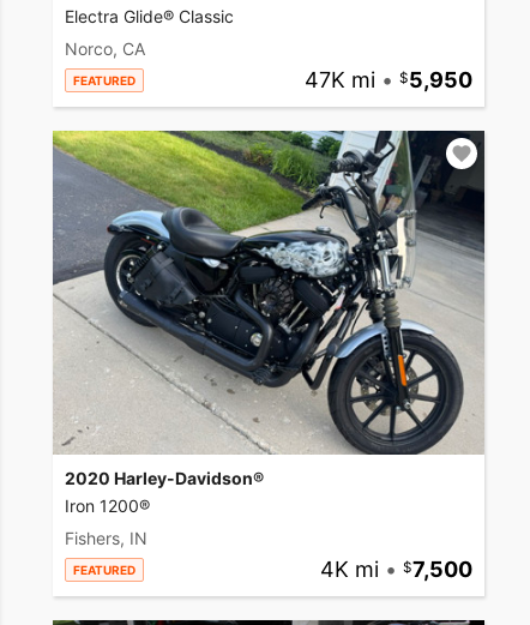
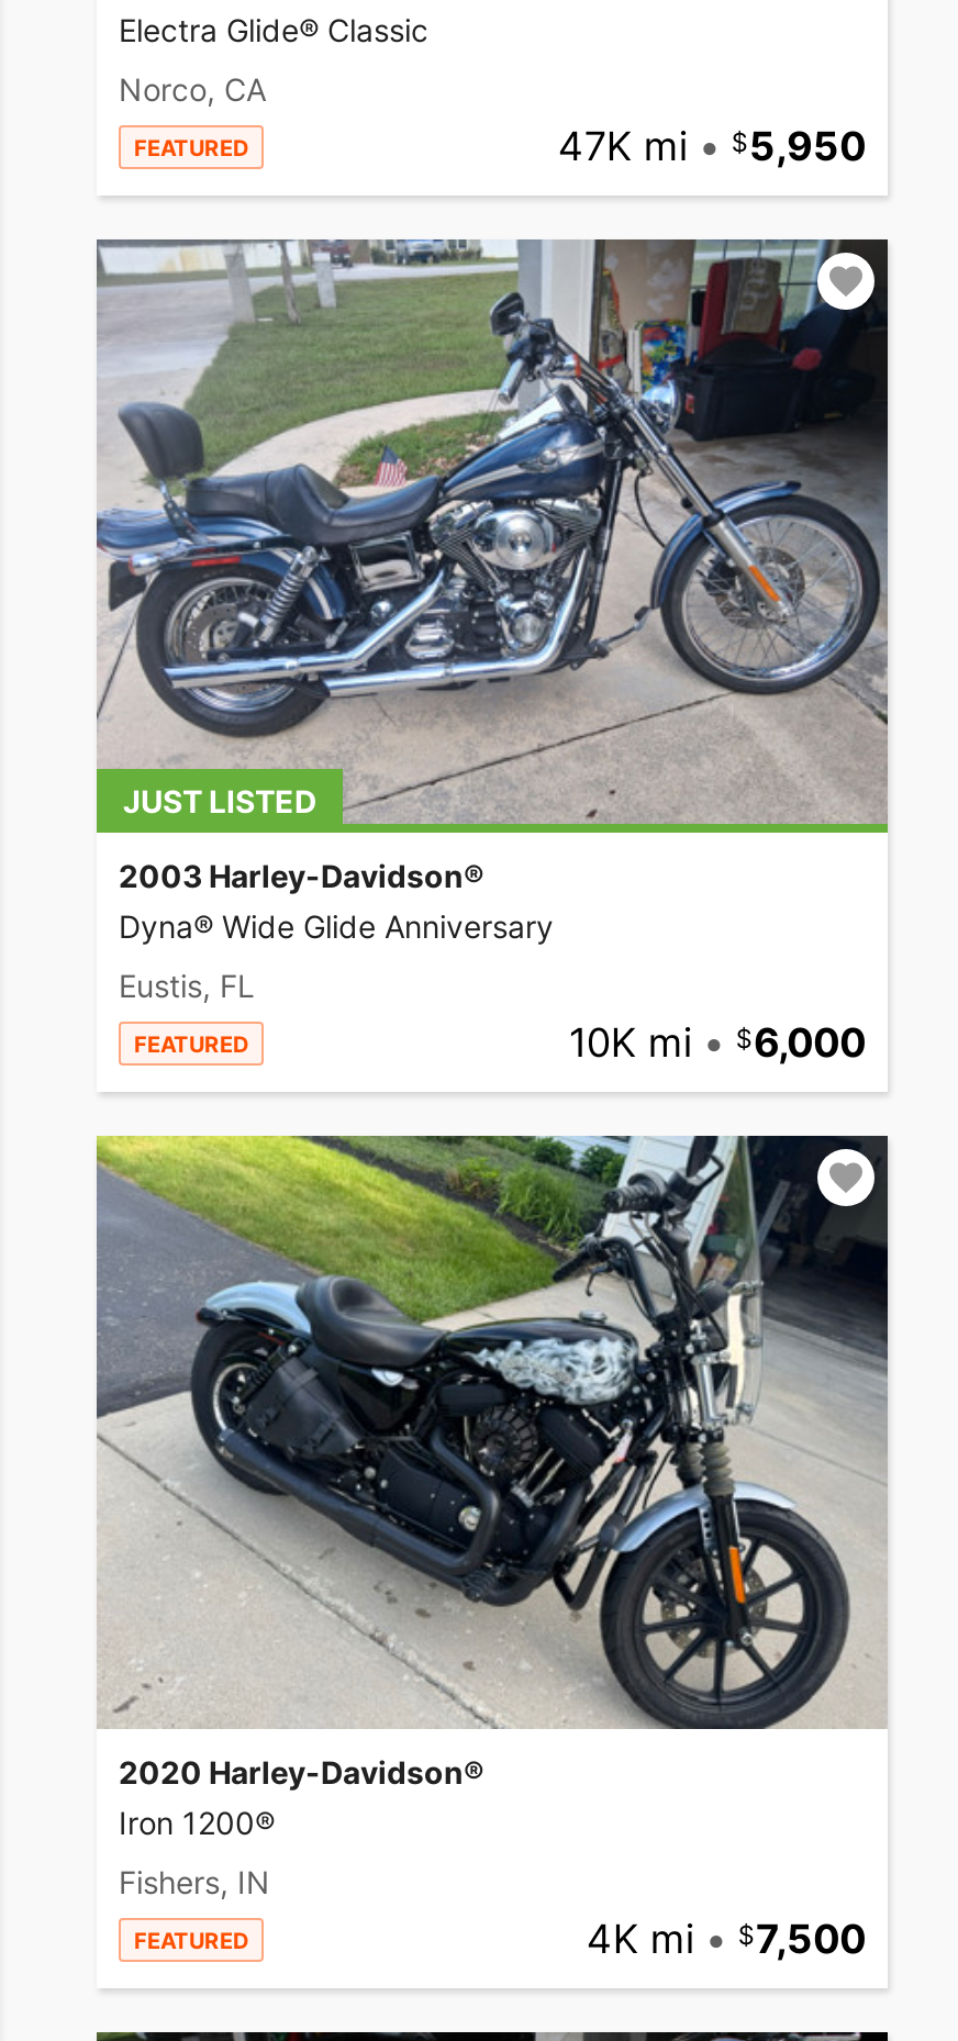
+ [image]
+ JUST LISTED
+ 2003 Harley-Davidson®
+ Dyna® Wide Glide Anniversary
+ Eustis, FL
+ FEATURED
+ 10K mi •
+ 6,000
